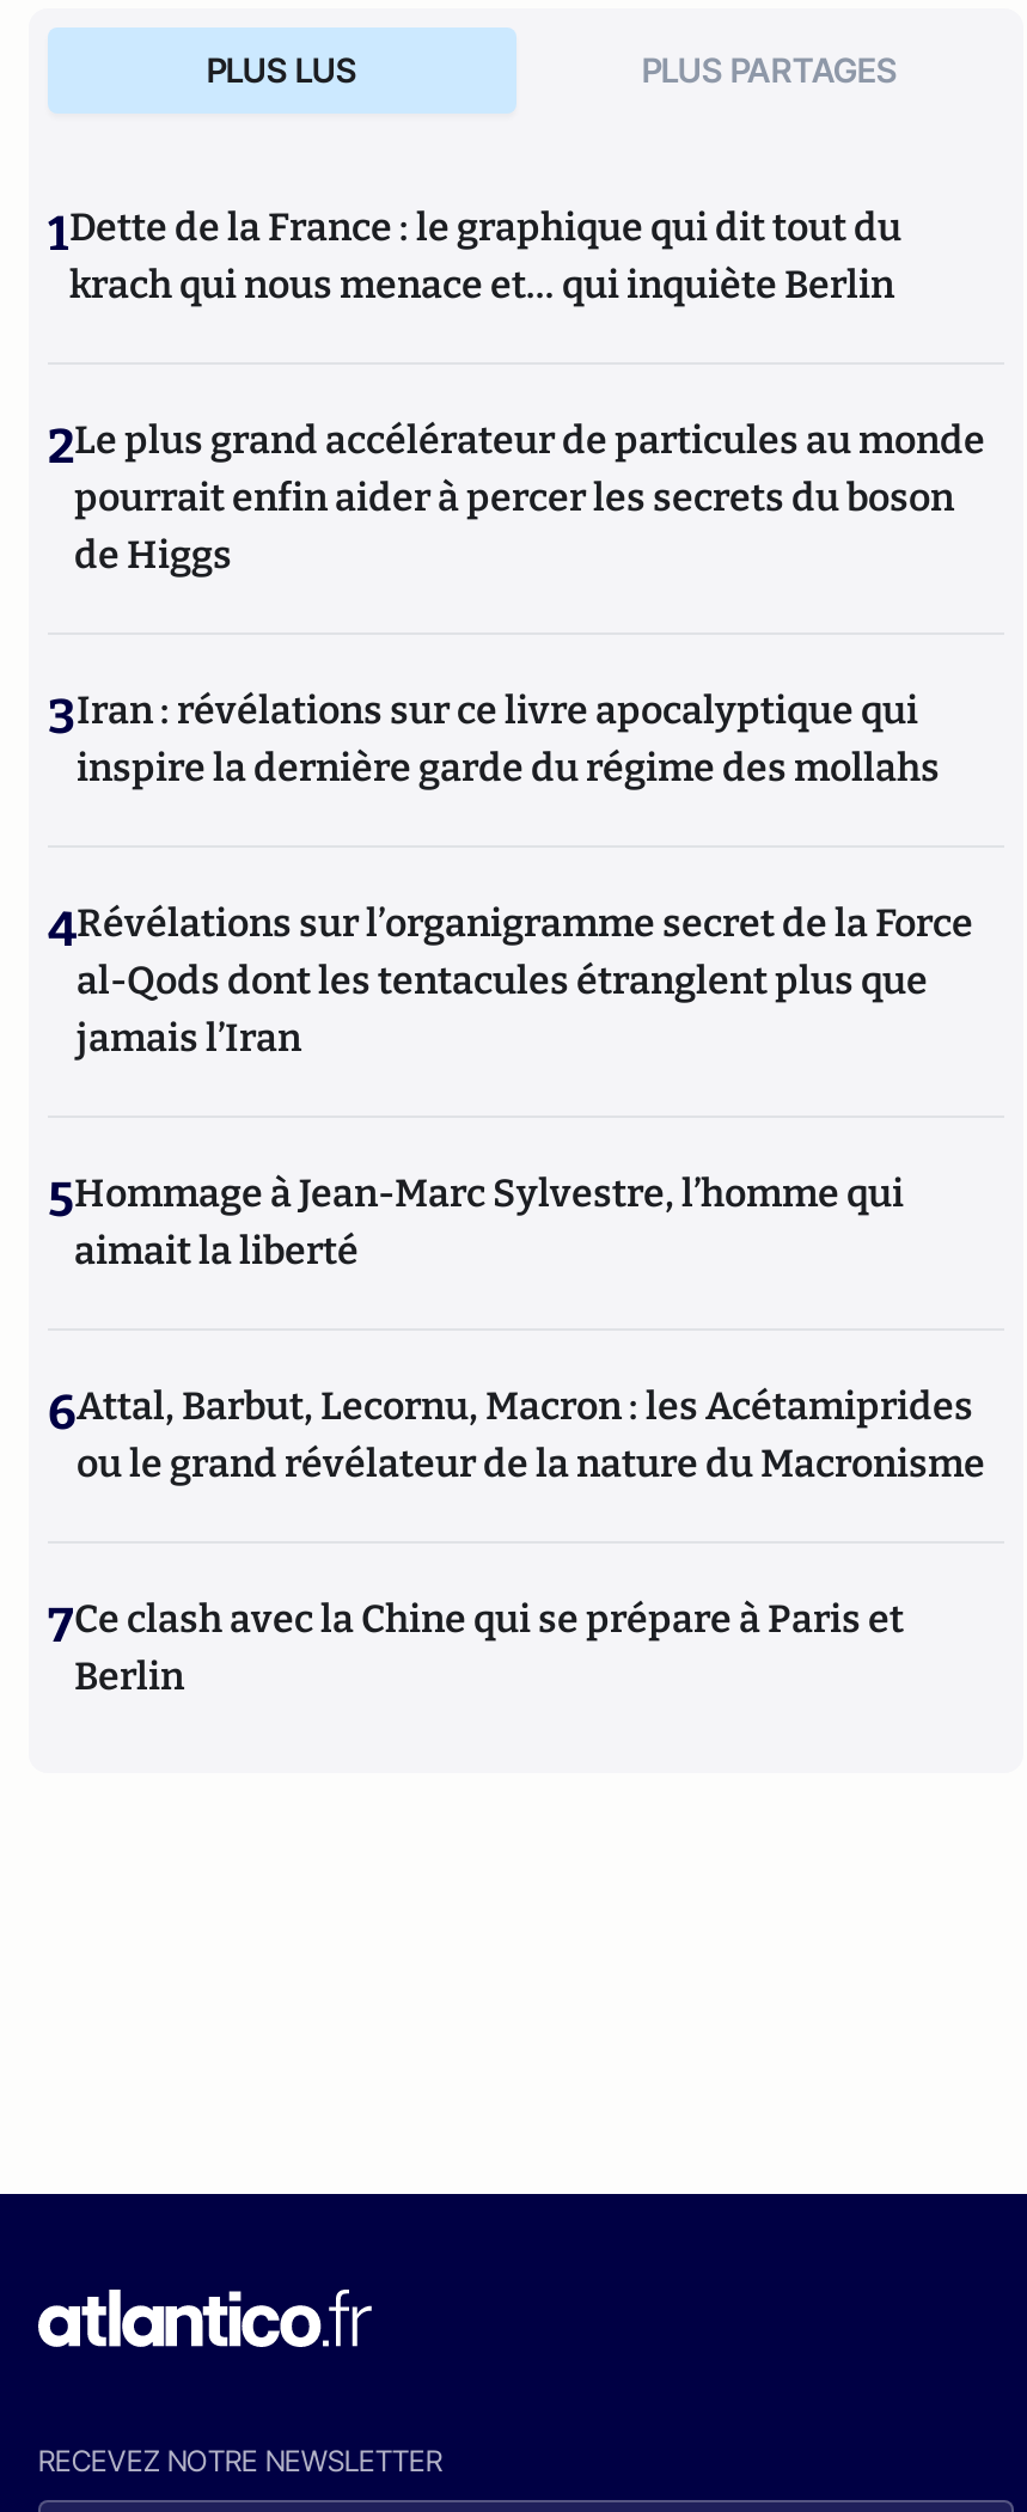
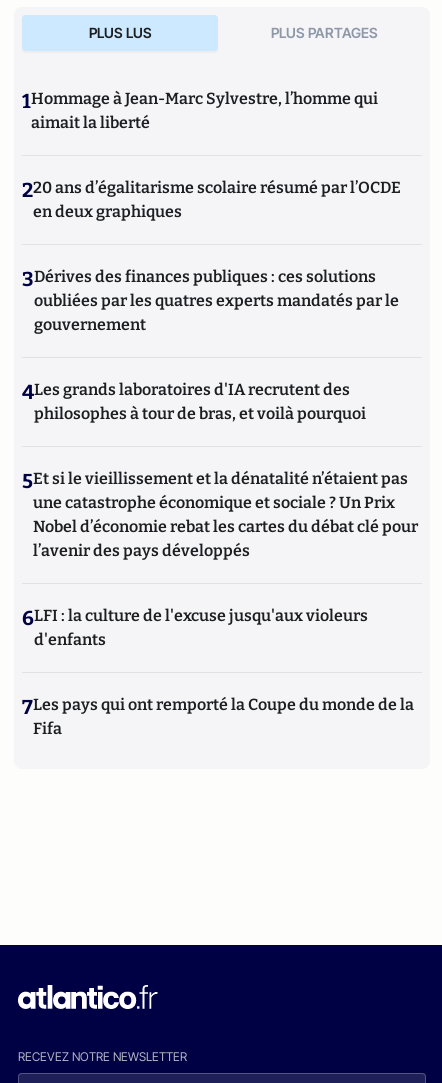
- 1Dette de la France : le graphique qui dit tout du
- krach qui nous menace et… qui inquiète Berlin
- 2Le plus grand accélérateur de particules au monde
- pourrait enfin aider à percer les secrets du boson
- de Higgs
- 3Iran : révélations sur ce livre apocalyptique qui
- inspire la dernière garde du régime des mollahs
- 4Révélations sur l’organigramme secret de la Force
- al-Qods dont les tentacules étranglent plus que
- jamais l’Iran
- 5Hommage à Jean-Marc Sylvestre, l’homme qui
+ 1Hommage à Jean-Marc Sylvestre, l’homme qui

moved up: aimait la liberté

- 6Attal, Barbut, Lecornu, Macron : les Acétamiprides
- ou le grand révélateur de la nature du Macronisme
- 7Ce clash avec la Chine qui se prépare à Paris et
- Berlin
+ 220 ans d’égalitarisme scolaire résumé par l’OCDE
+ en deux graphiques
+ 3Dérives des finances publiques : ces solutions
+ oubliées par les quatres experts mandatés par le
+ gouvernement
+ 4Les grands laboratoires d'IA recrutent des
+ philosophes à tour de bras, et voilà pourquoi
+ 5Et si le vieillissement et la dénatalité n’étaient pas
+ une catastrophe économique et sociale ? Un Prix
+ Nobel d’économie rebat les cartes du débat clé pour
+ l’avenir des pays développés
+ 6LFI : la culture de l'excuse jusqu'aux violeurs
+ d'enfants
+ 7Les pays qui ont remporté la Coupe du monde de la
+ Fifa
